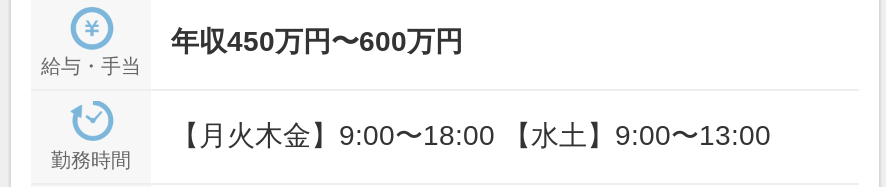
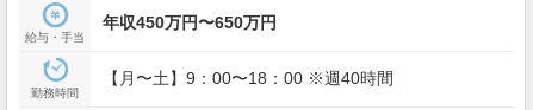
- 年収450万円〜600万円
+ 年収450万円〜650万円

- 【月火木金】9:00〜18:00 【水土】9:00〜13:00
+ 【月〜土】9：00〜18：00 ※週40時間
